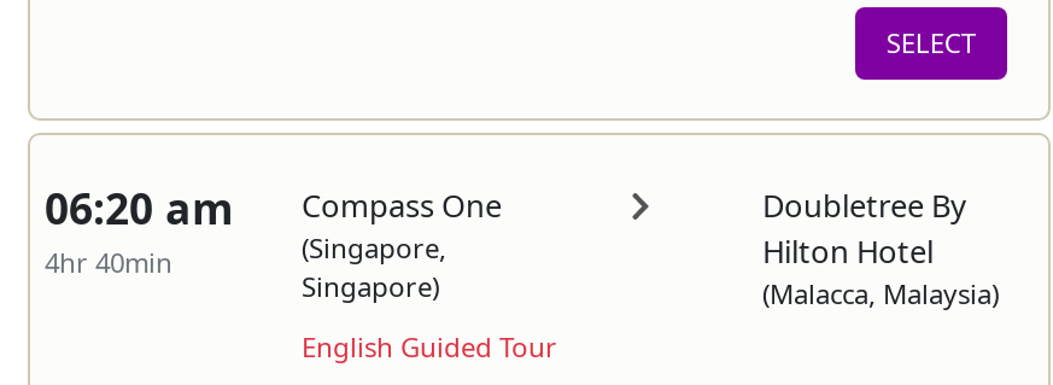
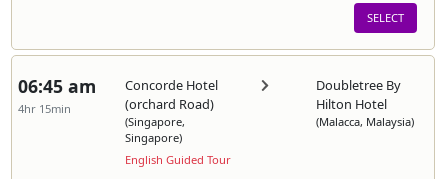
- 06:20 am
- 4hr 40min
+ 06:45 am
+ 4hr 15min

- Compass One
+ Concorde Hotel
+ (orchard Road)
